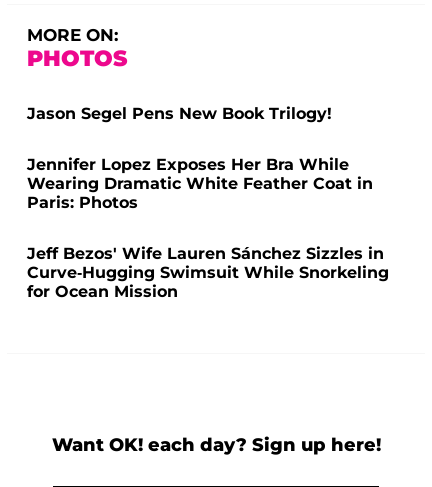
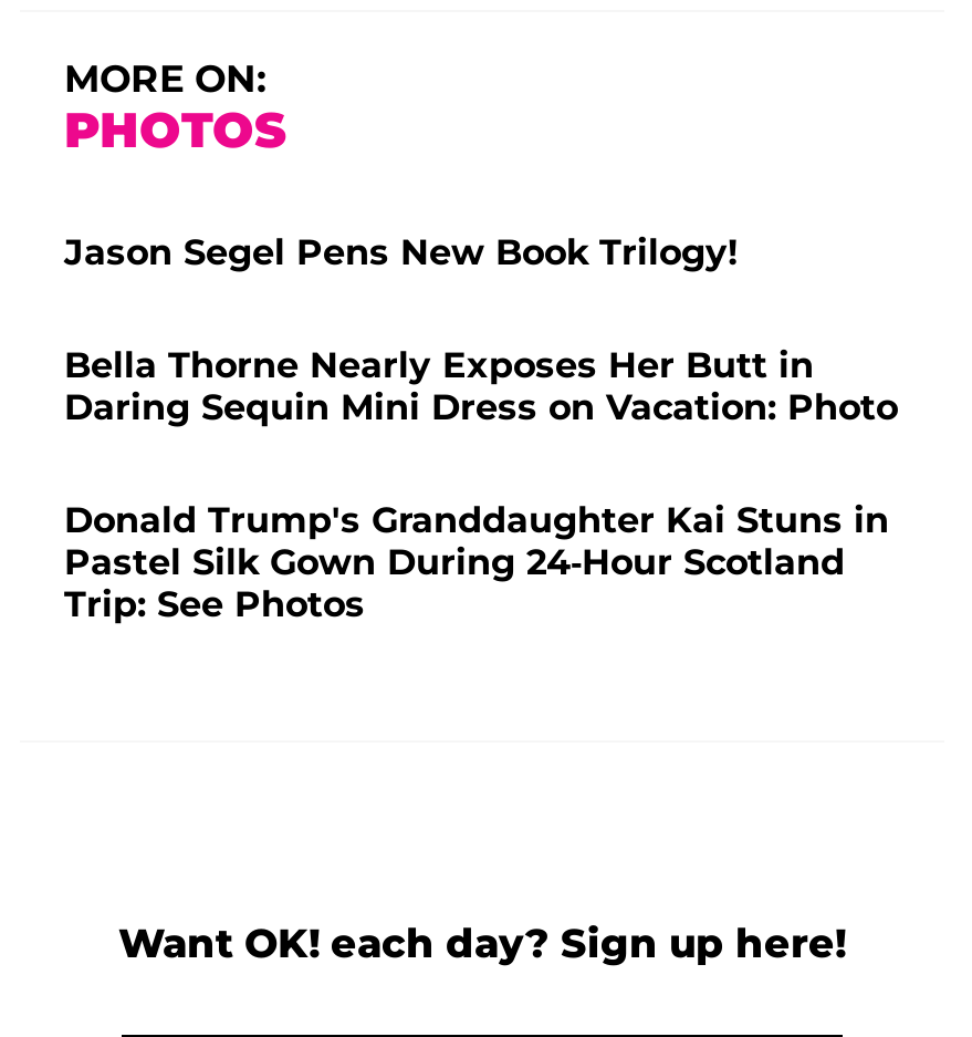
- Jennifer Lopez Exposes Her Bra While
- Wearing Dramatic White Feather Coat in
- Paris: Photos
+ Bella Thorne Nearly Exposes Her Butt in
+ Daring Sequin Mini Dress on Vacation: Photo

- Jeff Bezos' Wife Lauren Sánchez Sizzles in
- Curve-Hugging Swimsuit While Snorkeling
- for Ocean Mission
+ Donald Trump's Granddaughter Kai Stuns in
+ Pastel Silk Gown During 24-Hour Scotland
+ Trip: See Photos
